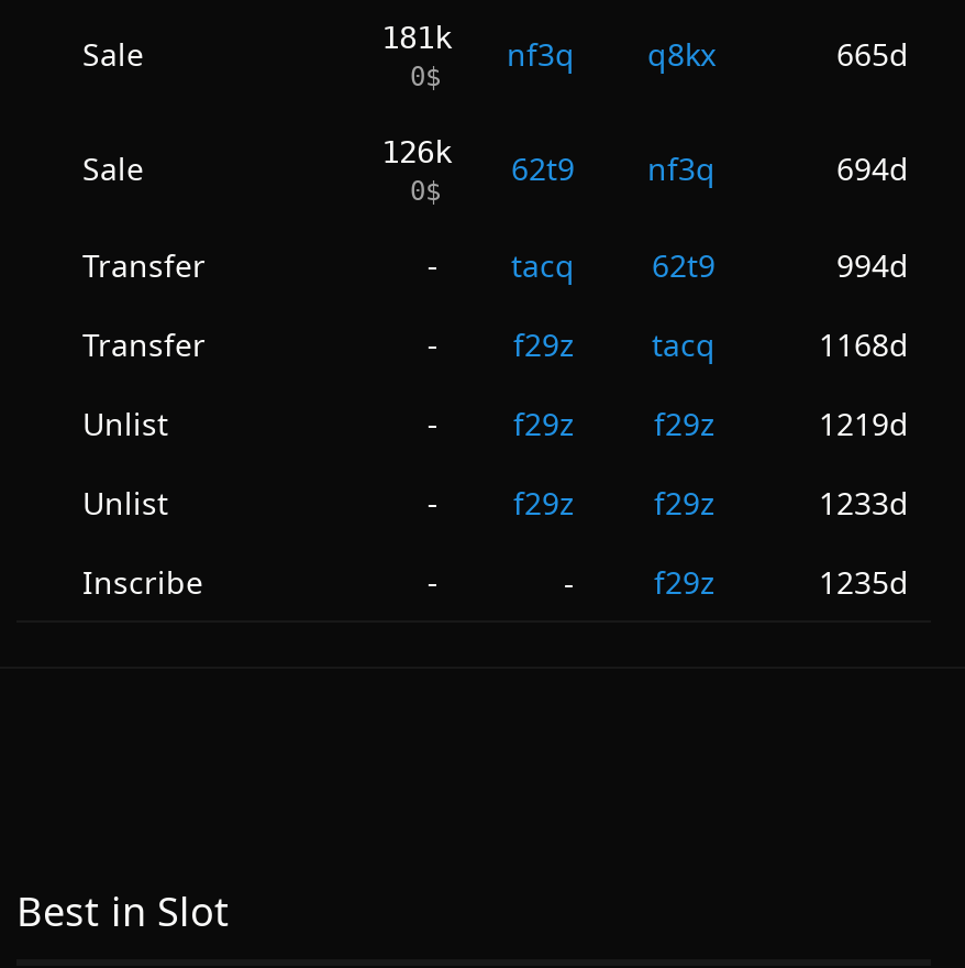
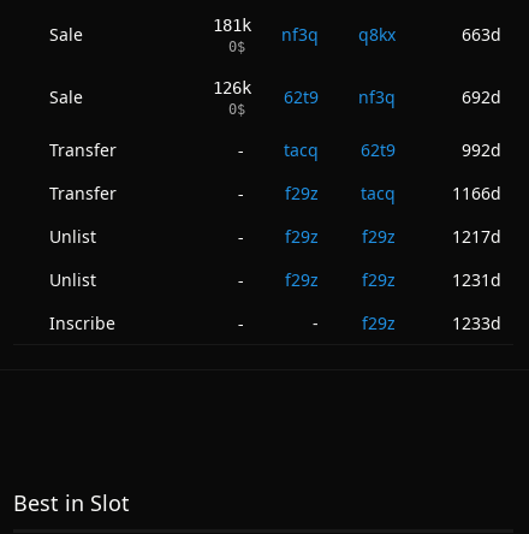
- 665d
+ 663d

- 694d
+ 692d

- 994d
+ 992d

- 1168d
+ 1166d

- 1219d
+ 1217d

- 1233d
+ 1231d

- 1235d
+ 1233d
